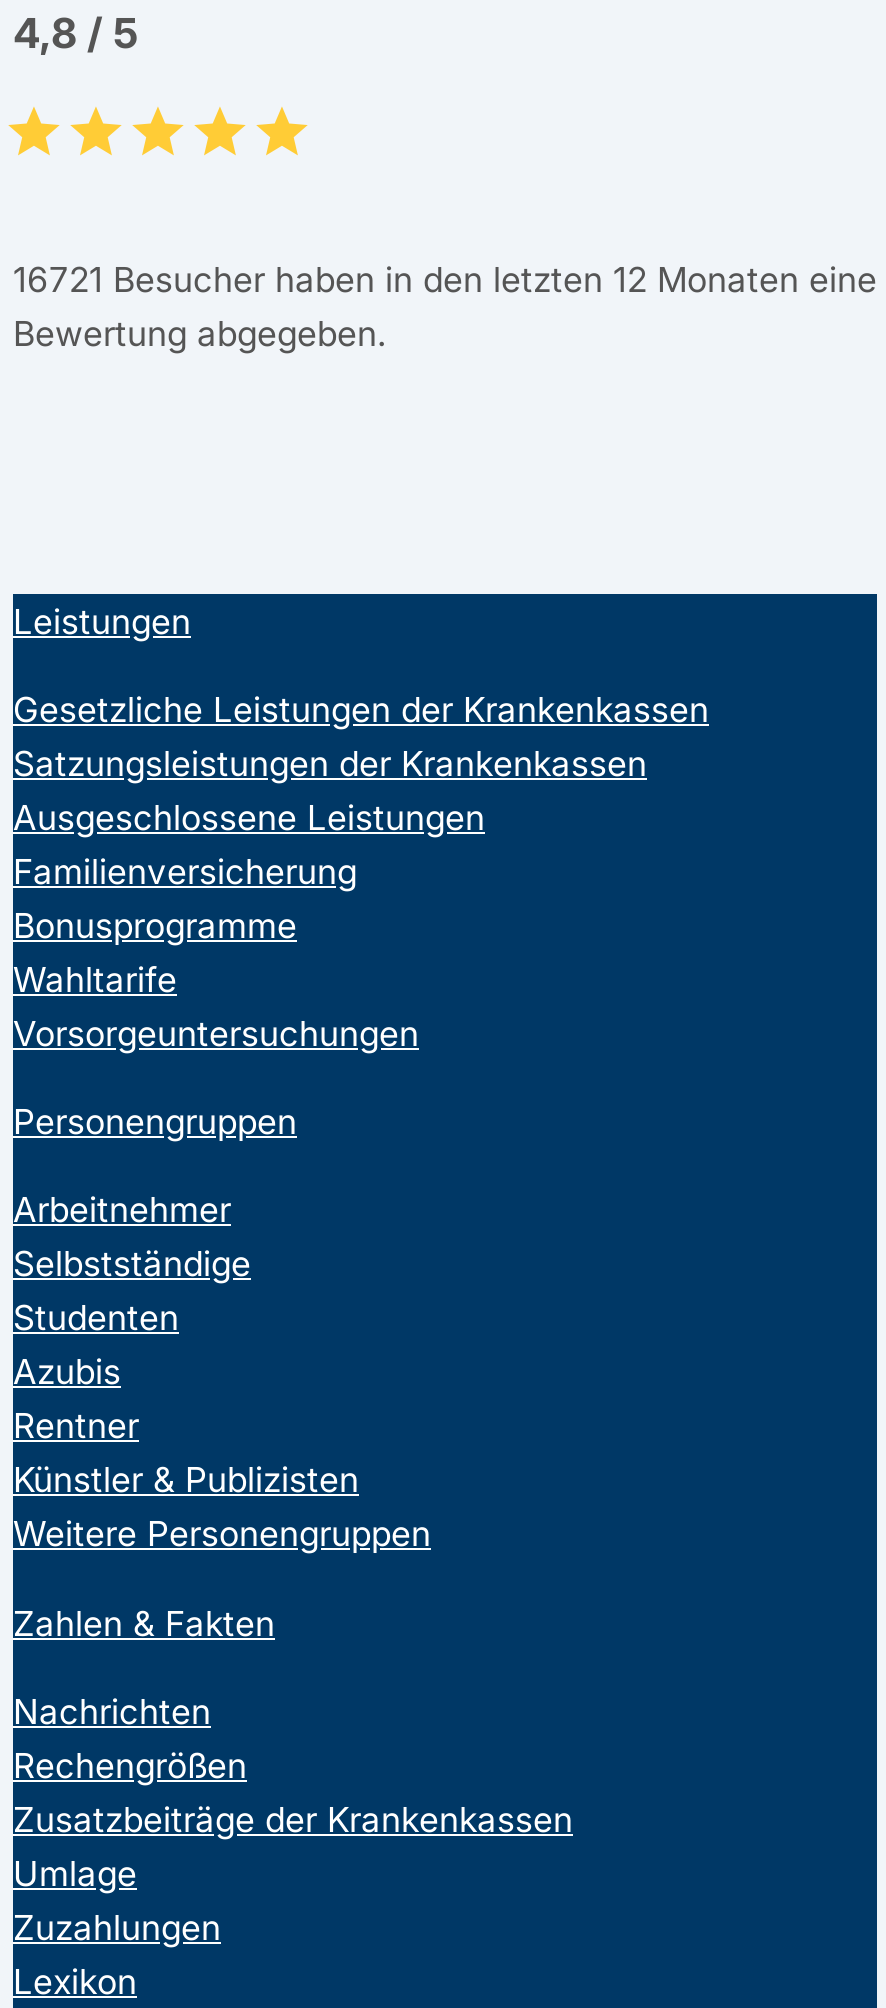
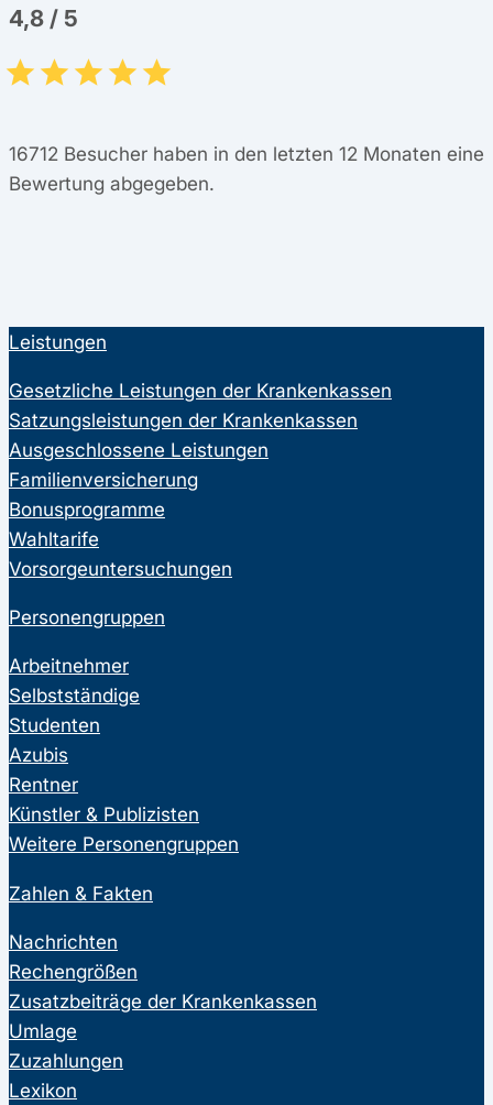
- 16721 Besucher haben in den letzten 12 Monaten eine
+ 16712 Besucher haben in den letzten 12 Monaten eine
